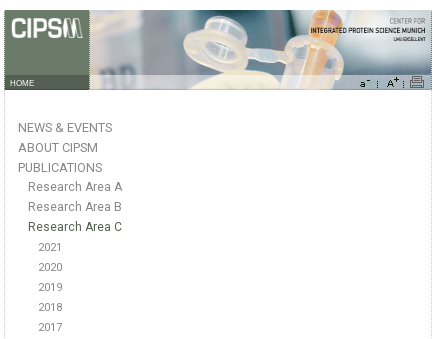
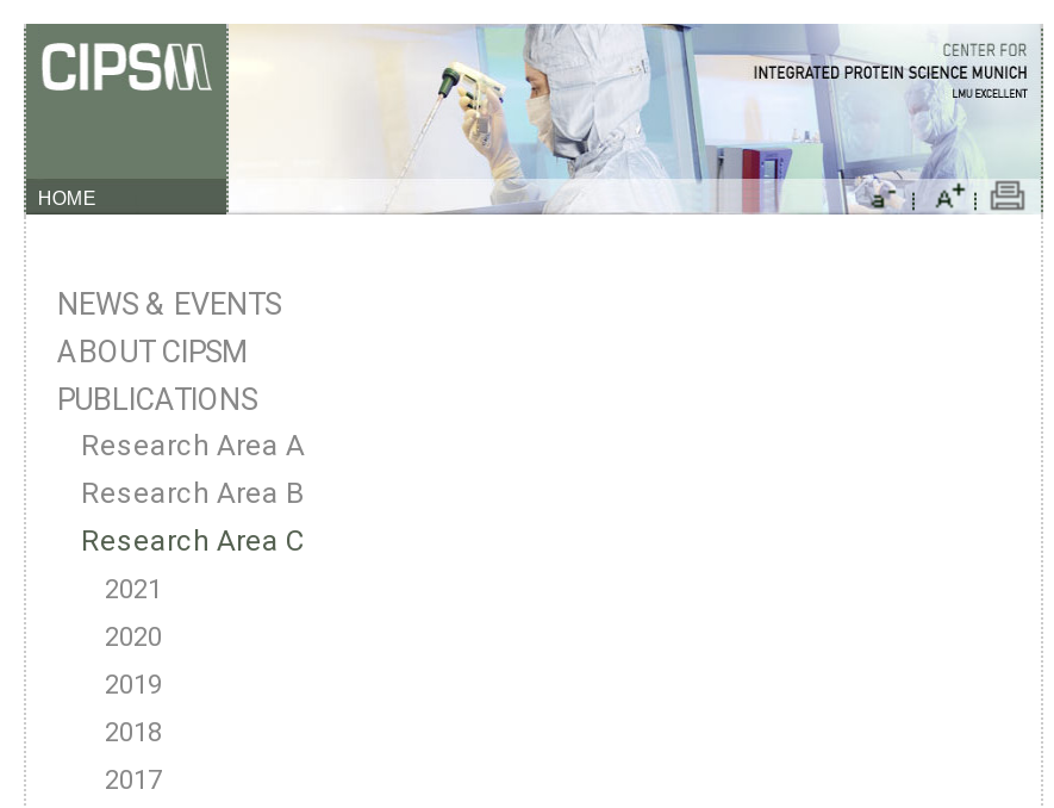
- [image]
+ [image]
